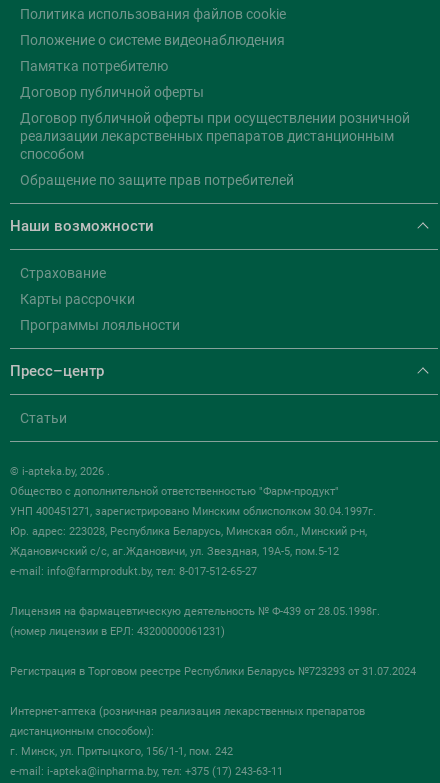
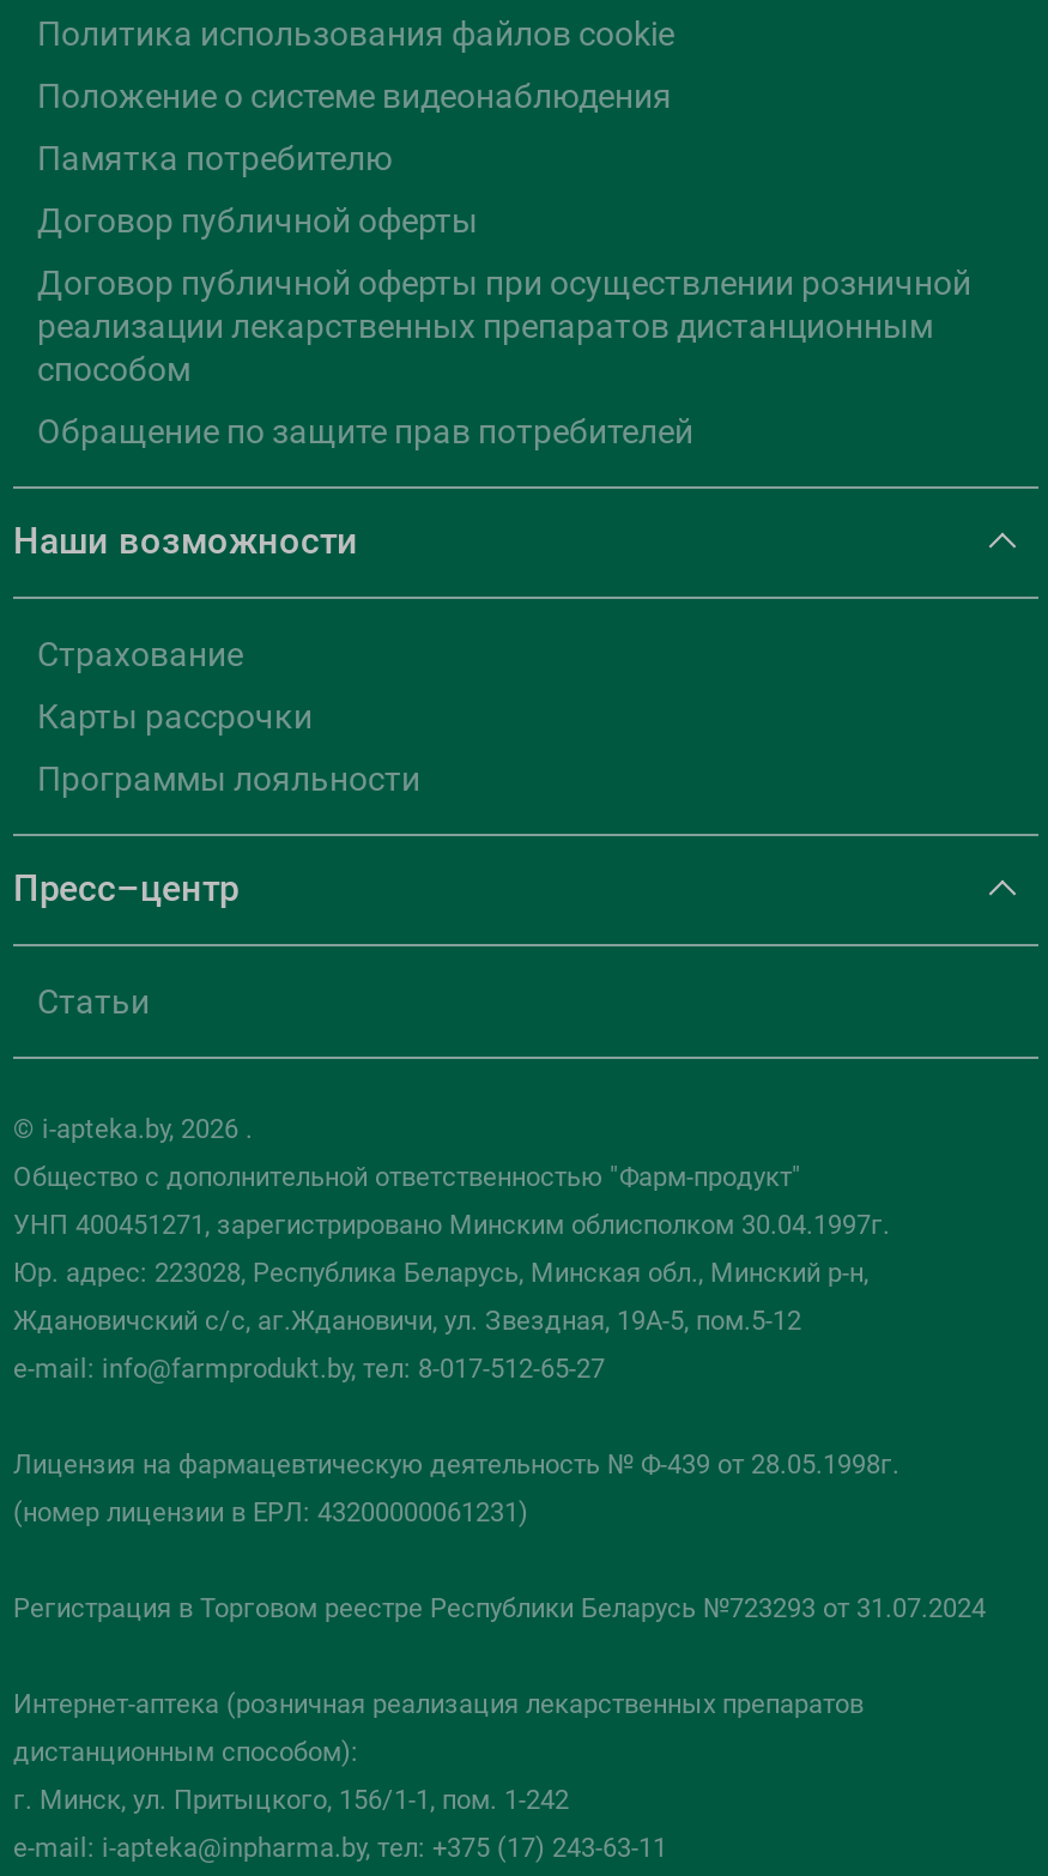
- г. Минск, ул. Притыцкого, 156/1-1, пом. 242
+ г. Минск, ул. Притыцкого, 156/1-1, пом. 1-242
